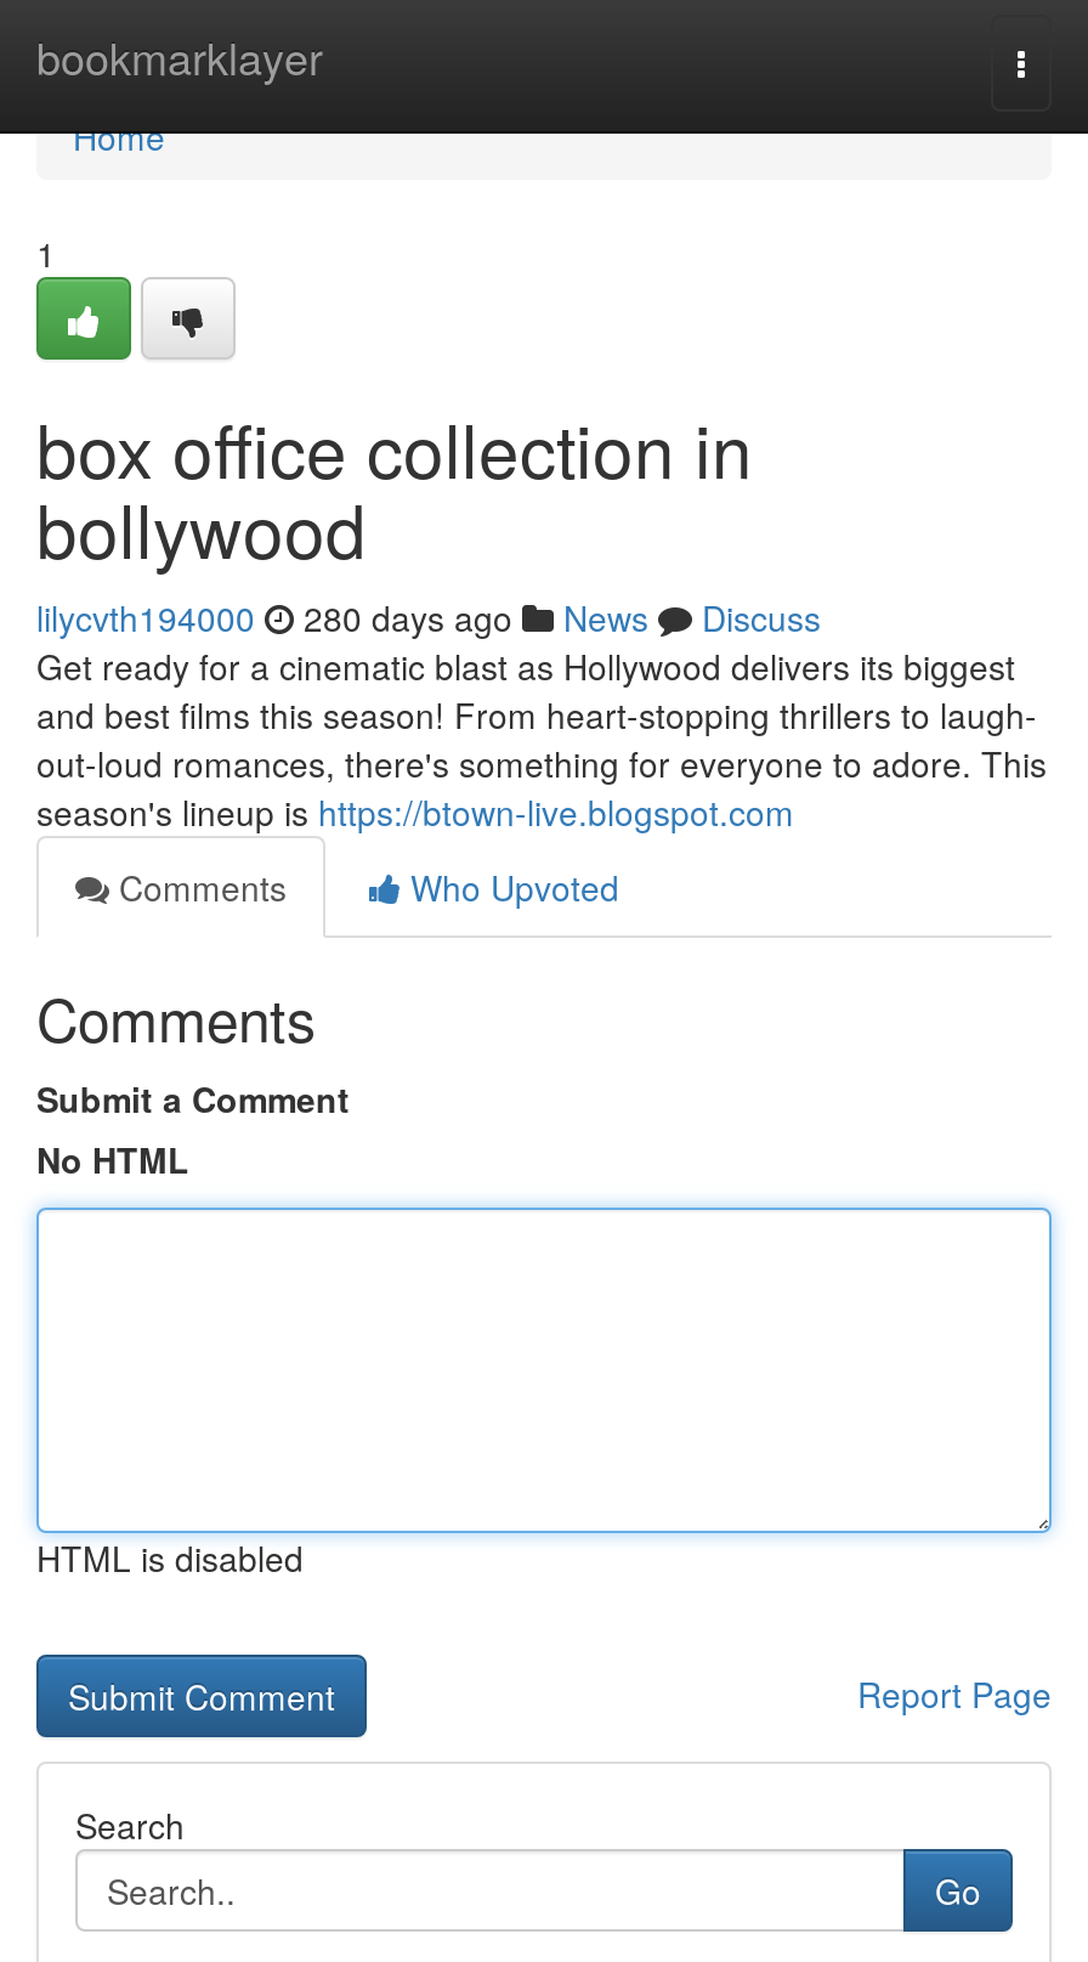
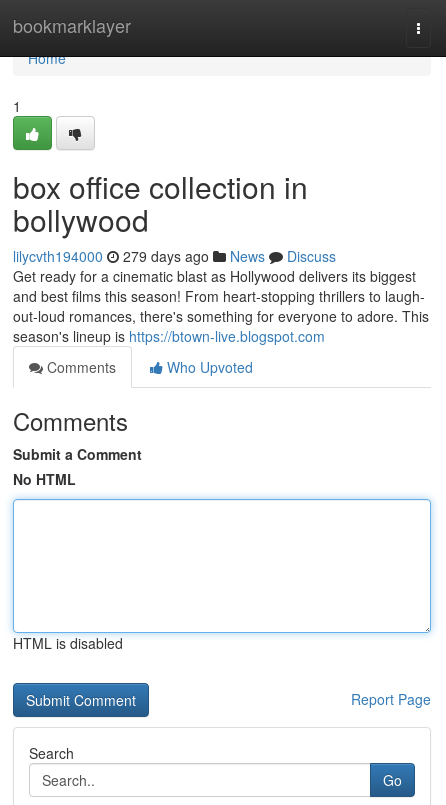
- lilycvth194000 280 days ago News Discuss
+ lilycvth194000 279 days ago News Discuss
